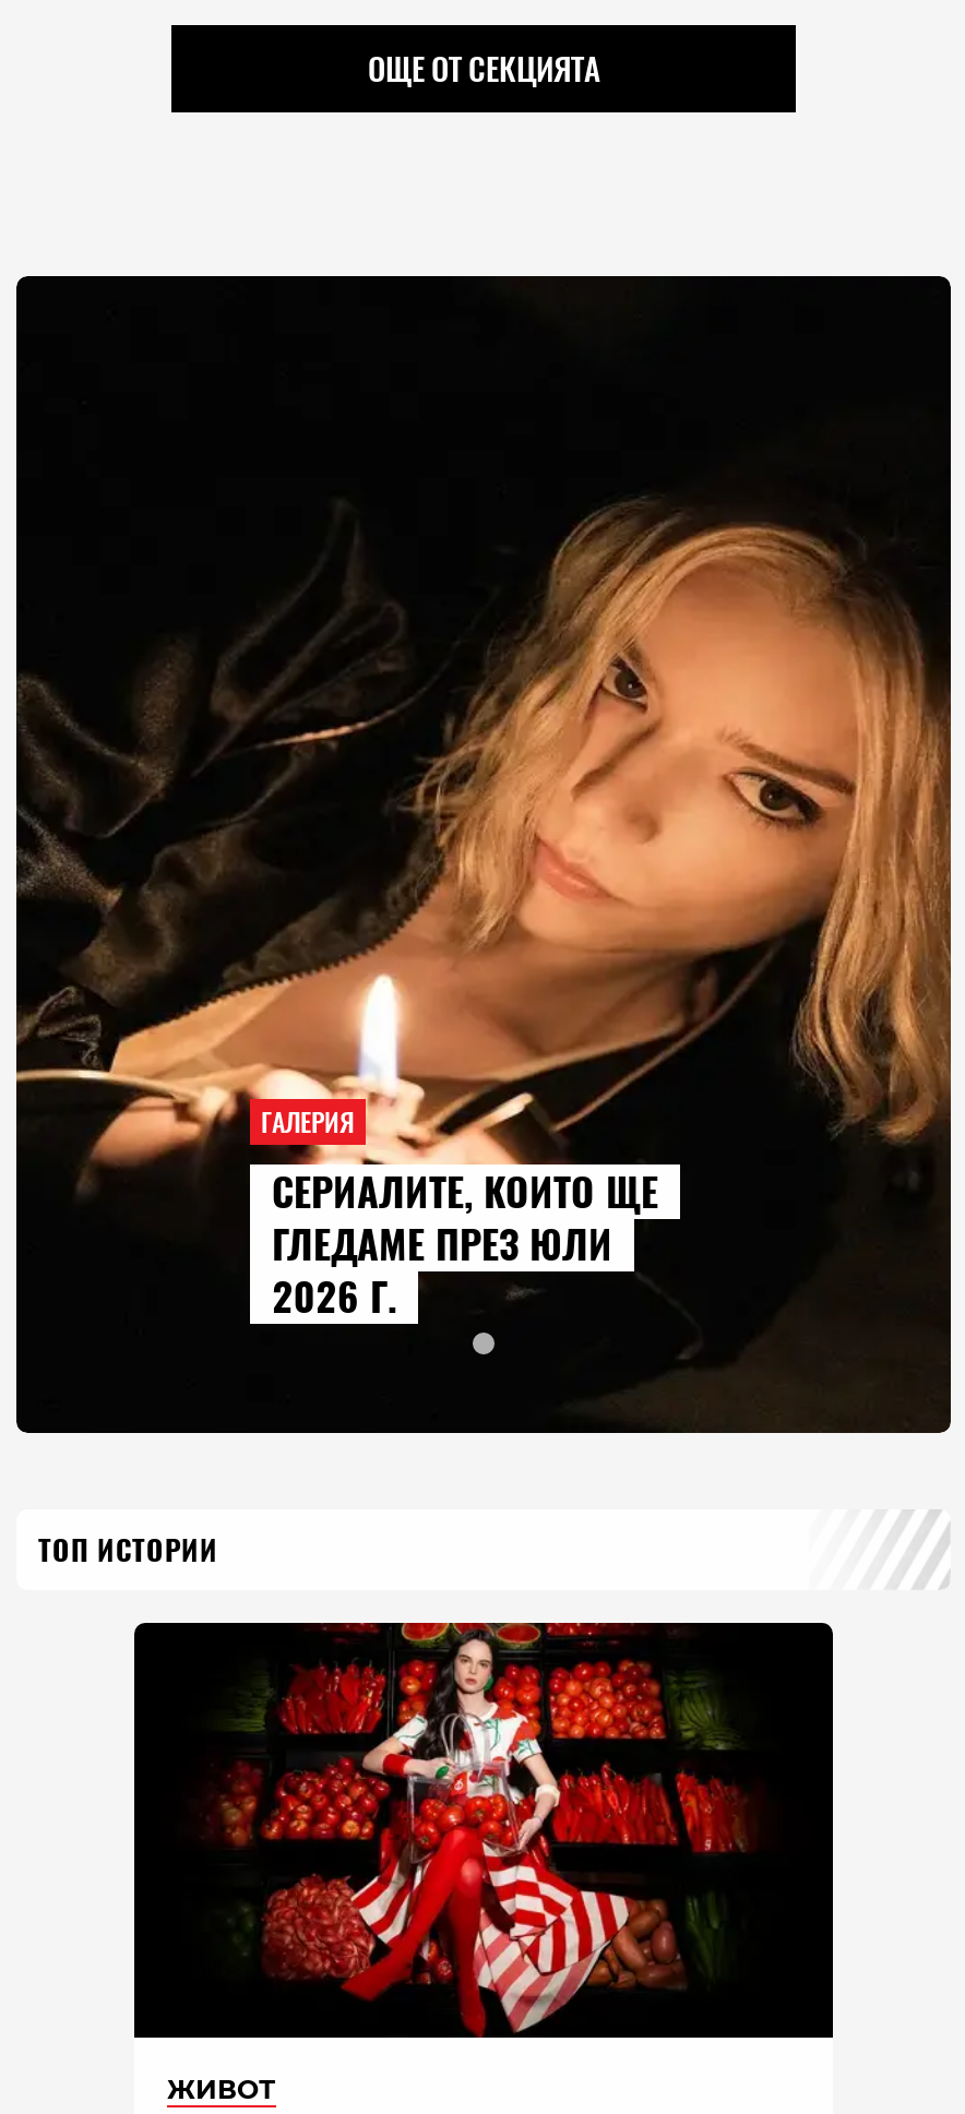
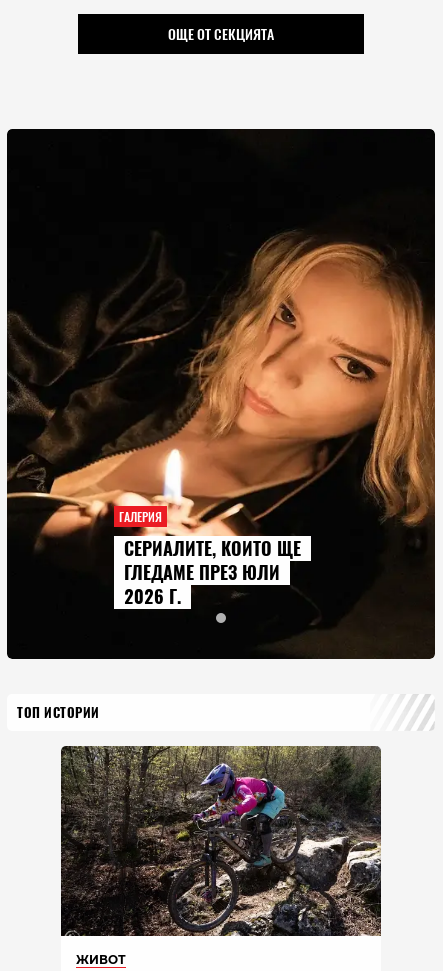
- [image]
+ [image]
